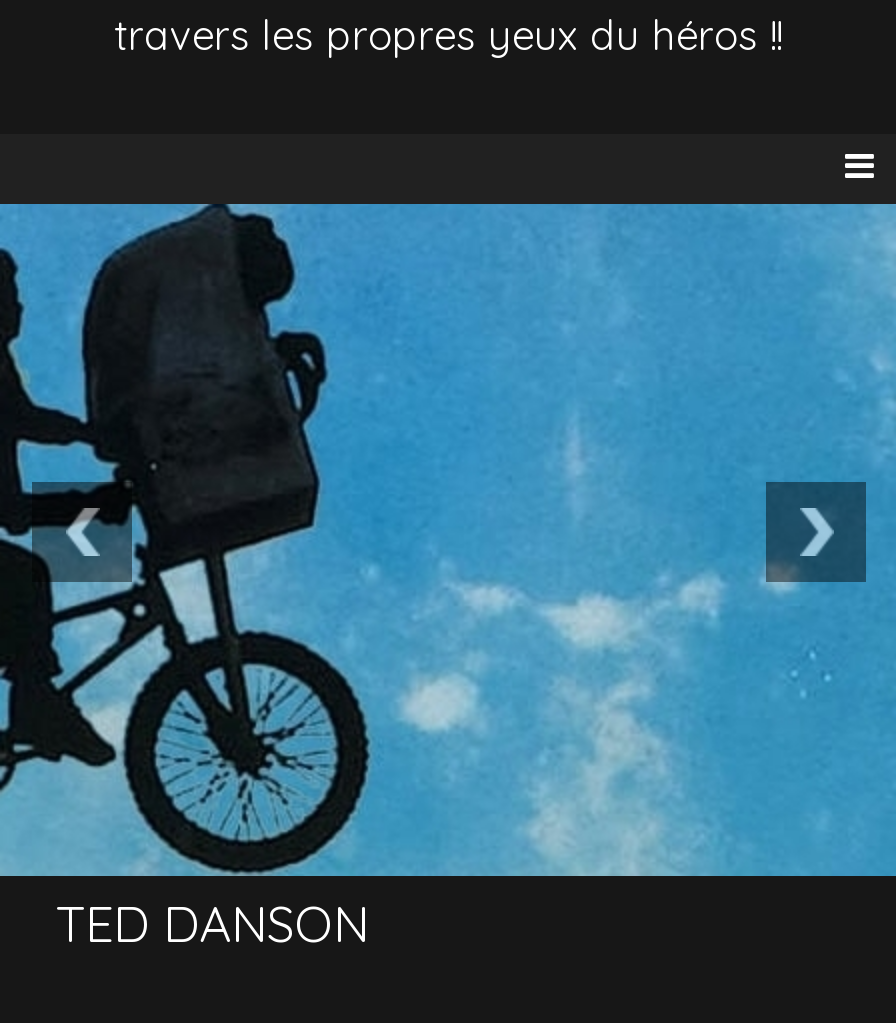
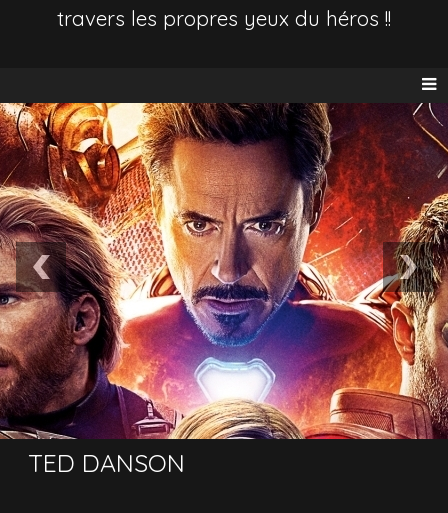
- [image]
+ [image]
